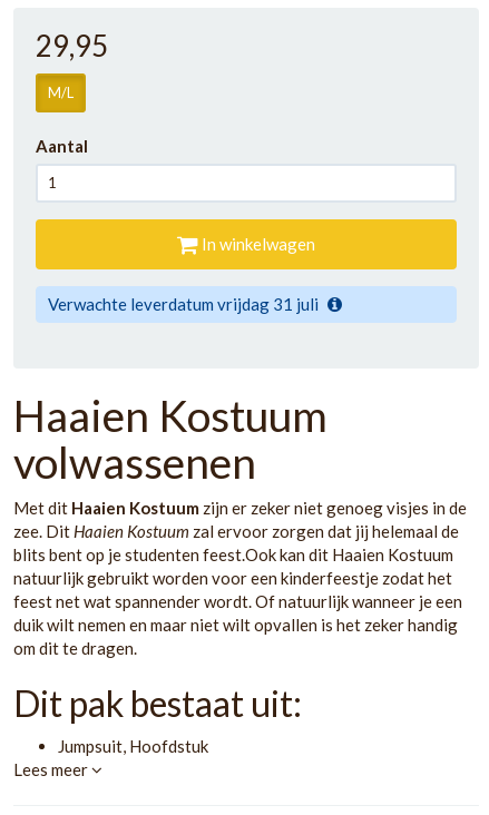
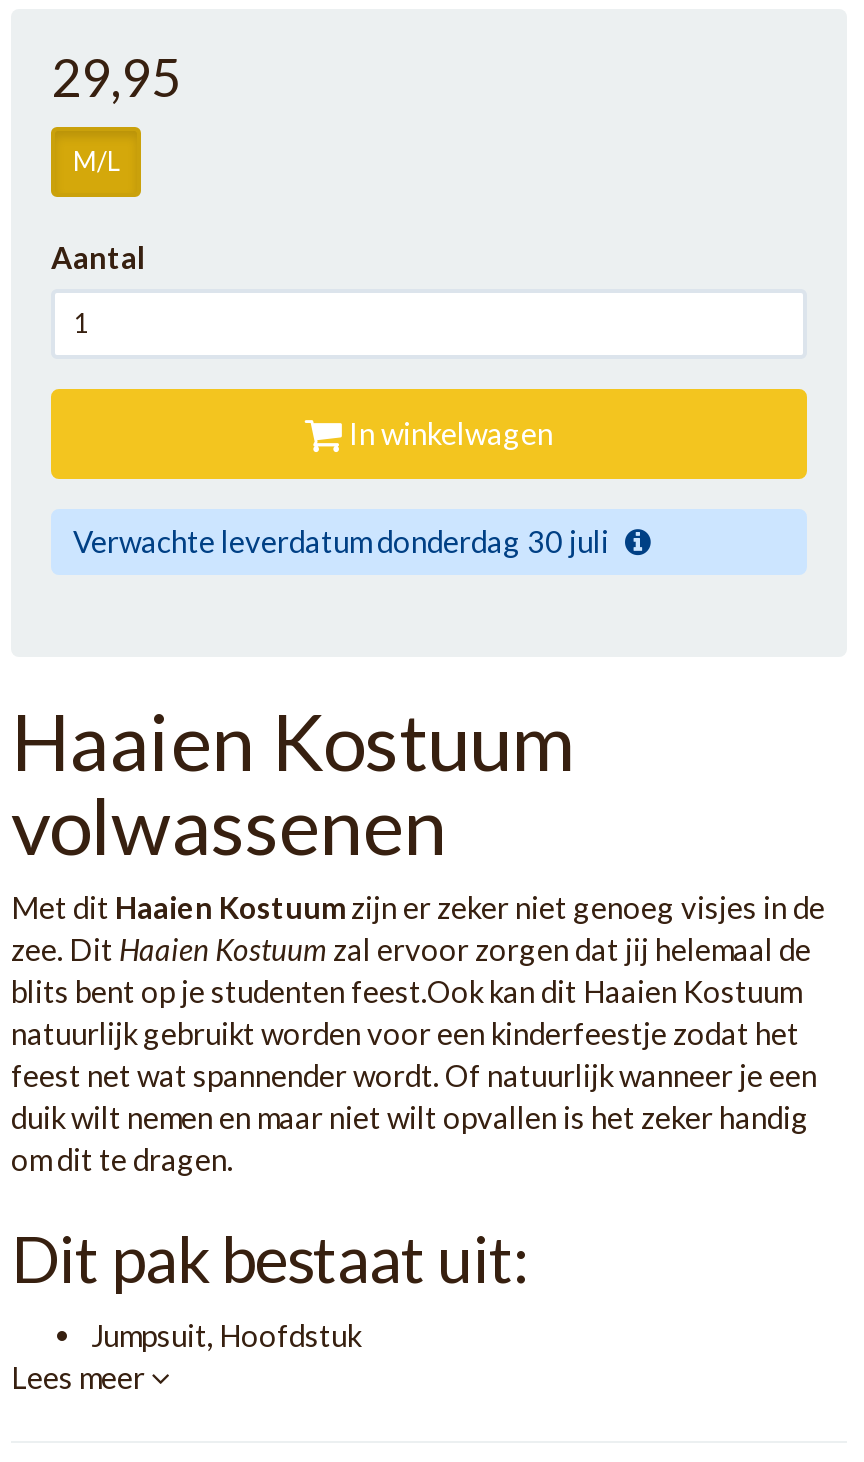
- Verwachte leverdatum vrijdag 31 juli
+ Verwachte leverdatum donderdag 30 juli
